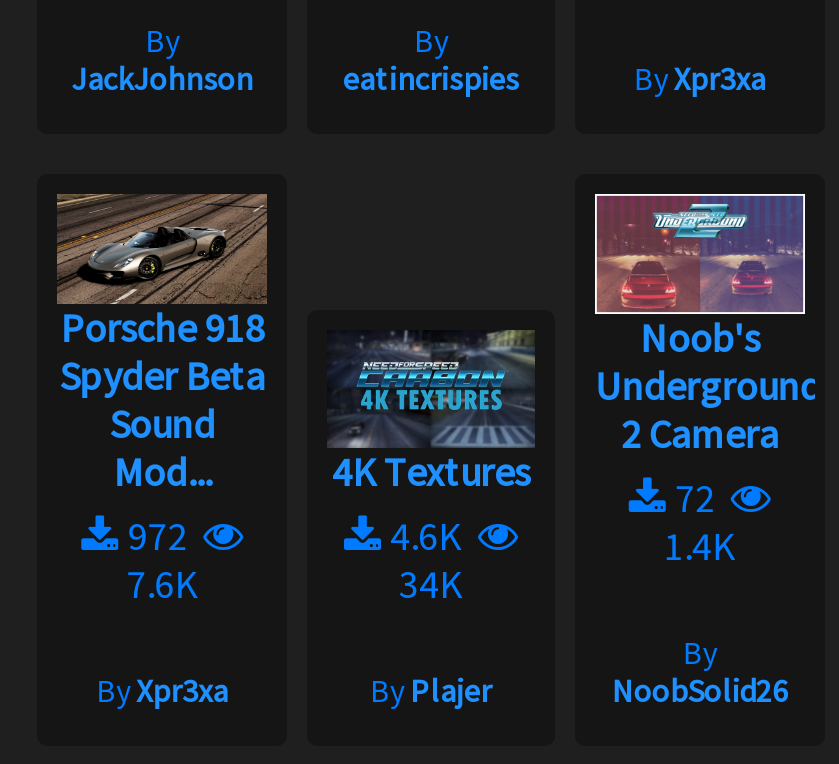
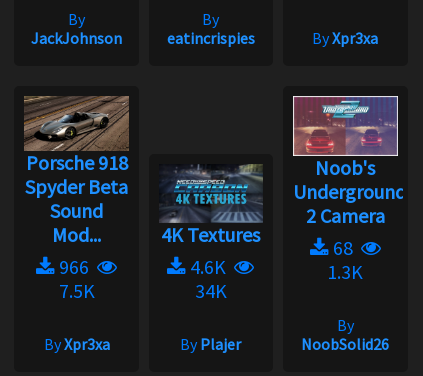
- 72
- 1.4K
+ 68
+ 1.3K

- 972
- 7.6K
+ 966
+ 7.5K
